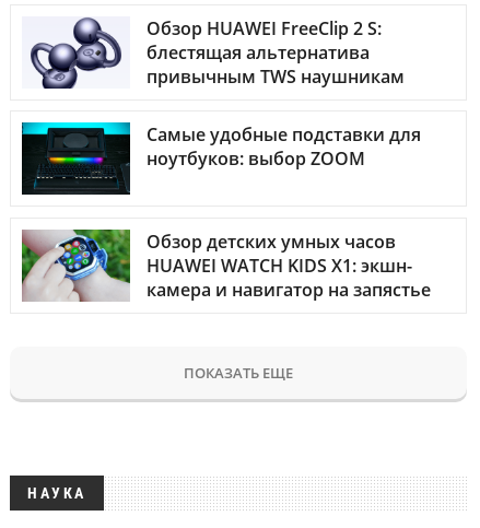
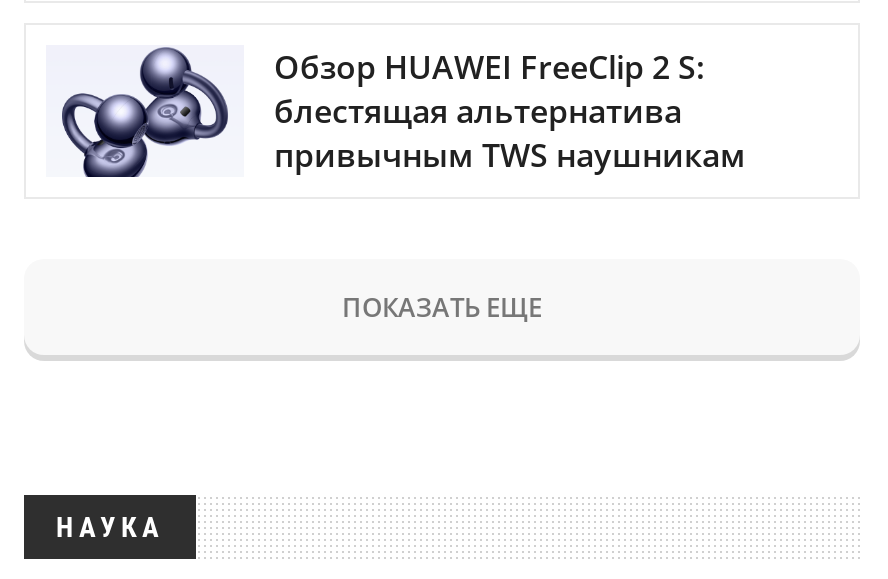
- [image]
- Самые удобные подставки для
- ноутбуков: выбор ZOOM
- Обзор детских умных часов
- HUAWEI WATCH KIDS X1: экшн-
- камера и навигатор на запястье

- [image]
